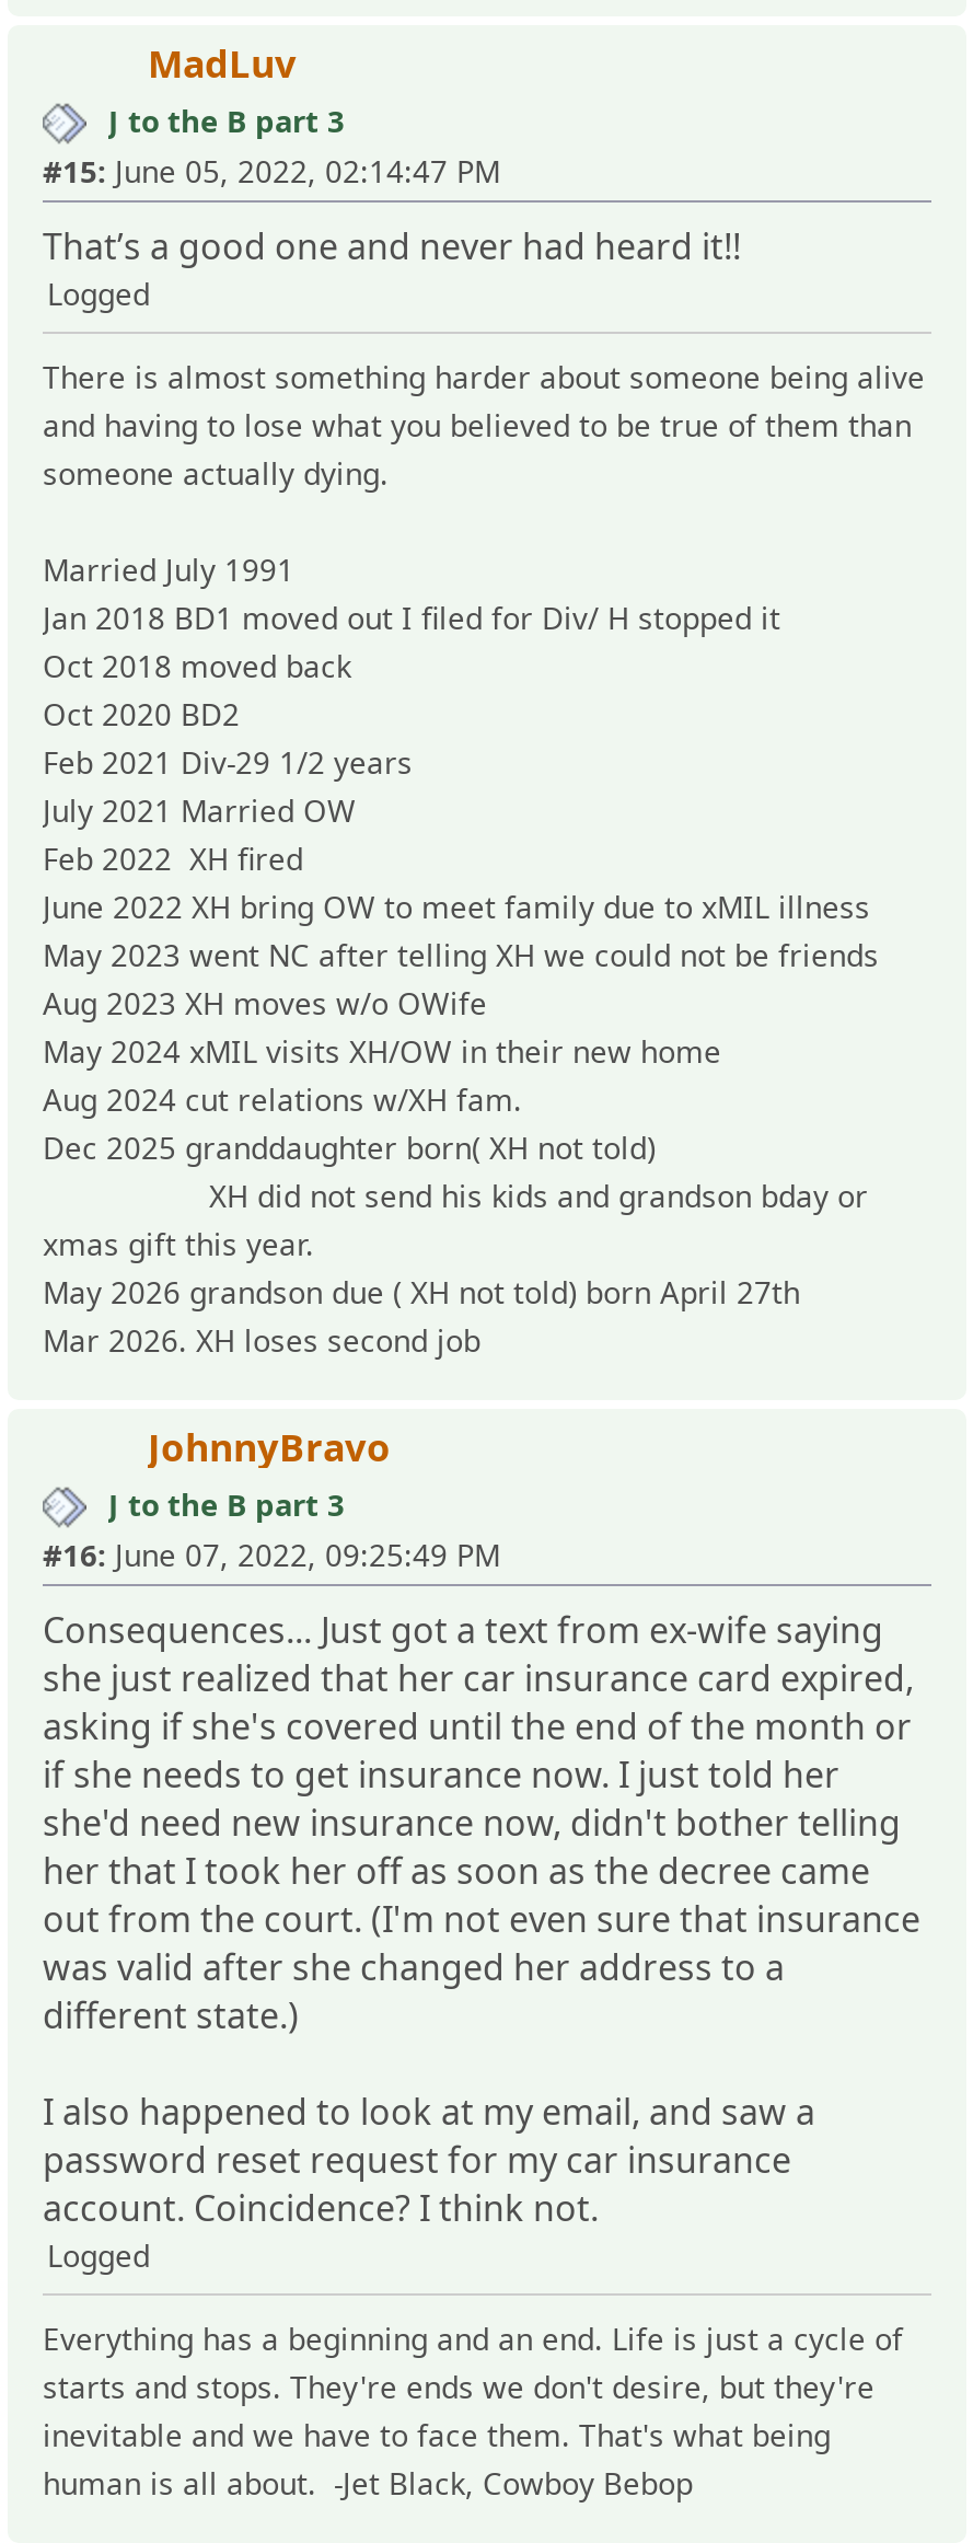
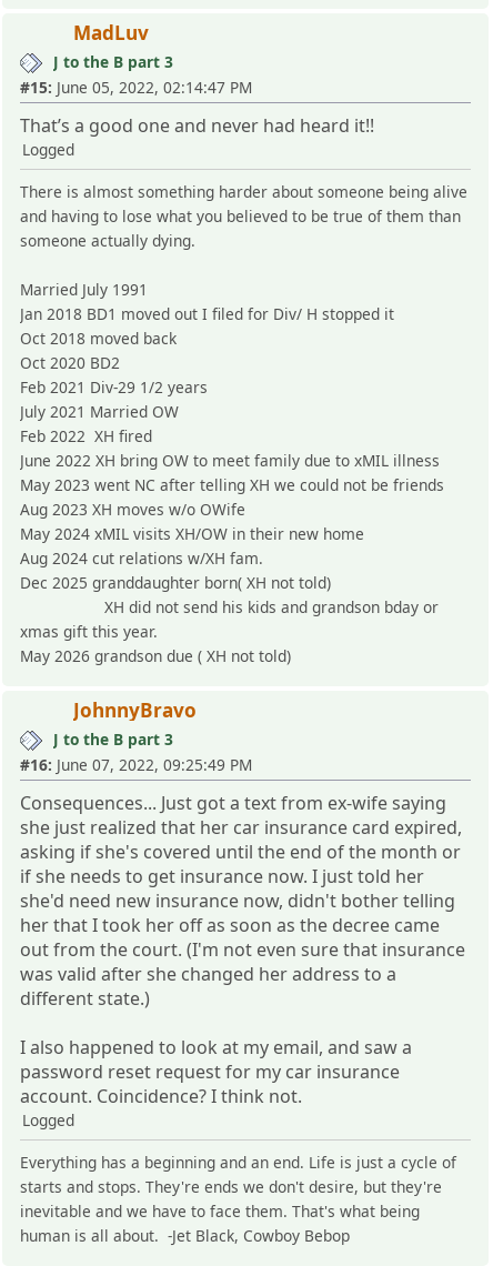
- May 2026 grandson due ( XH not told) born April 27th
- Mar 2026. XH loses second job
+ May 2026 grandson due ( XH not told)
